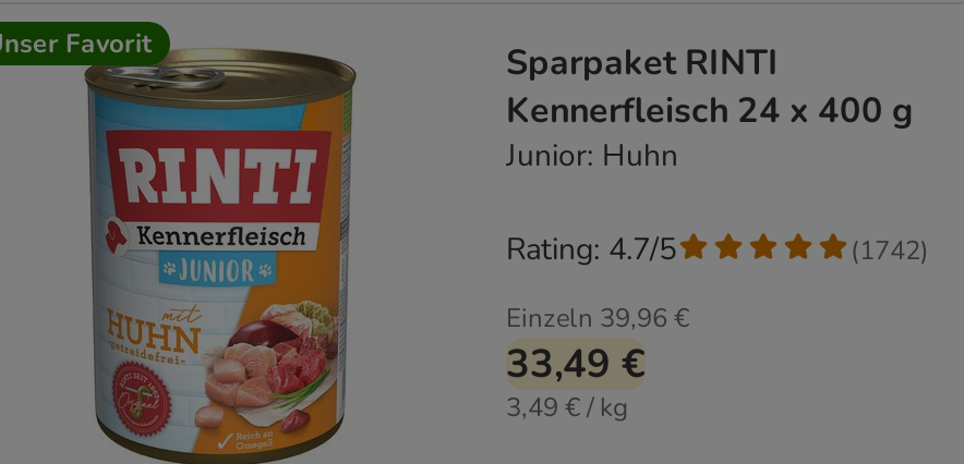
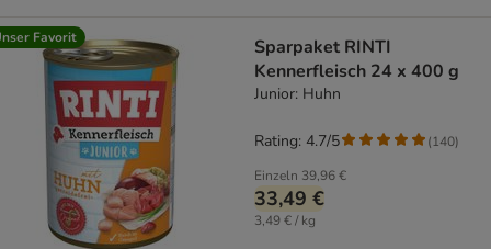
- (1742)
+ (140)
